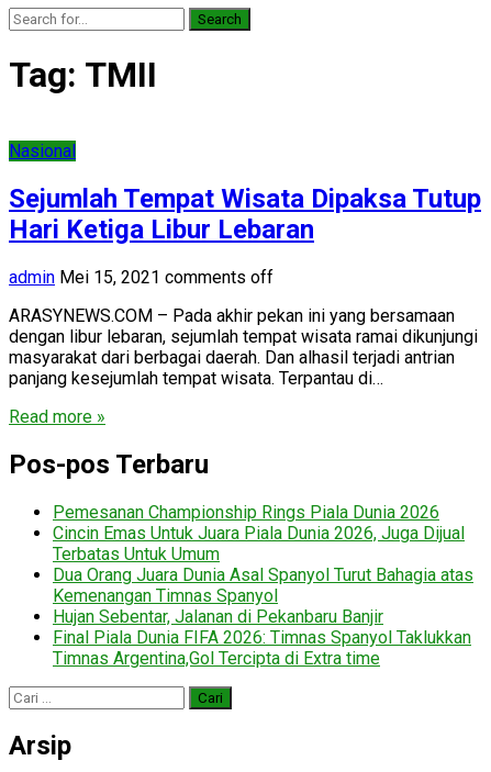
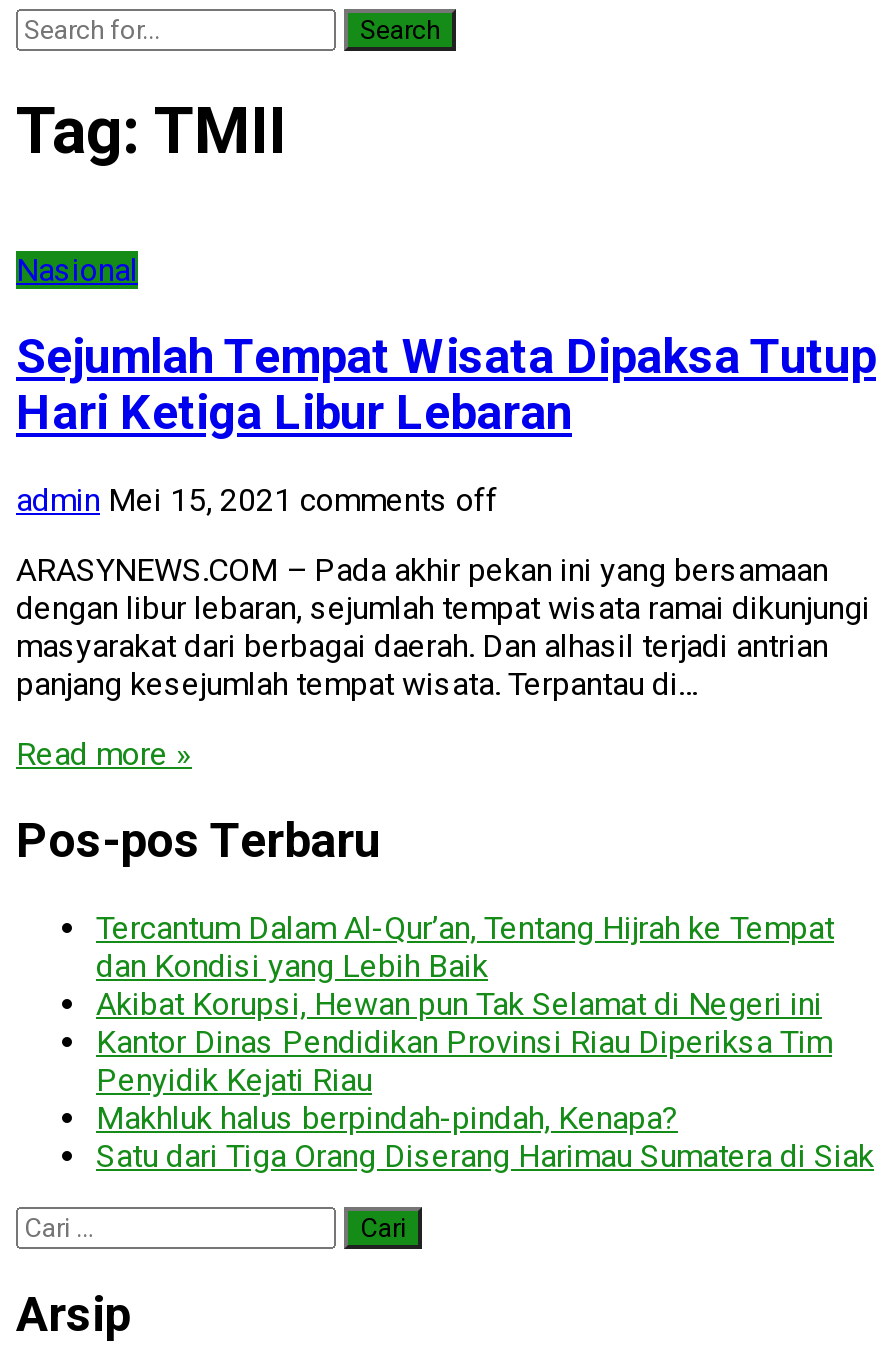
- Pemesanan Championship Rings Piala Dunia 2026
- Cincin Emas Untuk Juara Piala Dunia 2026, Juga Dijual
- Terbatas Untuk Umum
- Dua Orang Juara Dunia Asal Spanyol Turut Bahagia atas
- Kemenangan Timnas Spanyol
- Hujan Sebentar, Jalanan di Pekanbaru Banjir
- Final Piala Dunia FIFA 2026: Timnas Spanyol Taklukkan
- Timnas Argentina,Gol Tercipta di Extra time
+ Tercantum Dalam Al-Qur’an, Tentang Hijrah ke Tempat
+ dan Kondisi yang Lebih Baik
+ Akibat Korupsi, Hewan pun Tak Selamat di Negeri ini
+ Kantor Dinas Pendidikan Provinsi Riau Diperiksa Tim
+ Penyidik Kejati Riau
+ Makhluk halus berpindah-pindah, Kenapa?
+ Satu dari Tiga Orang Diserang Harimau Sumatera di Siak
